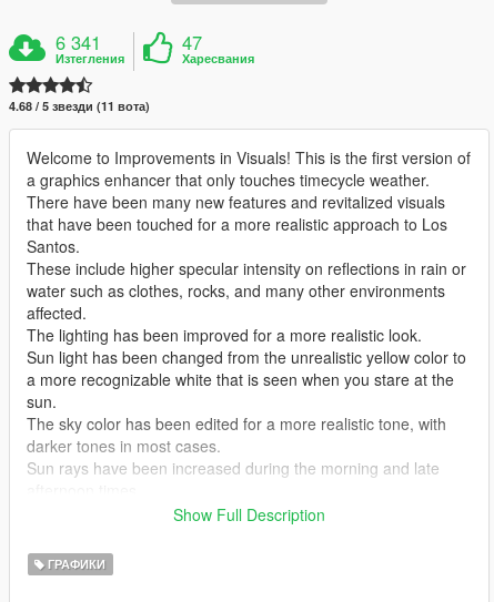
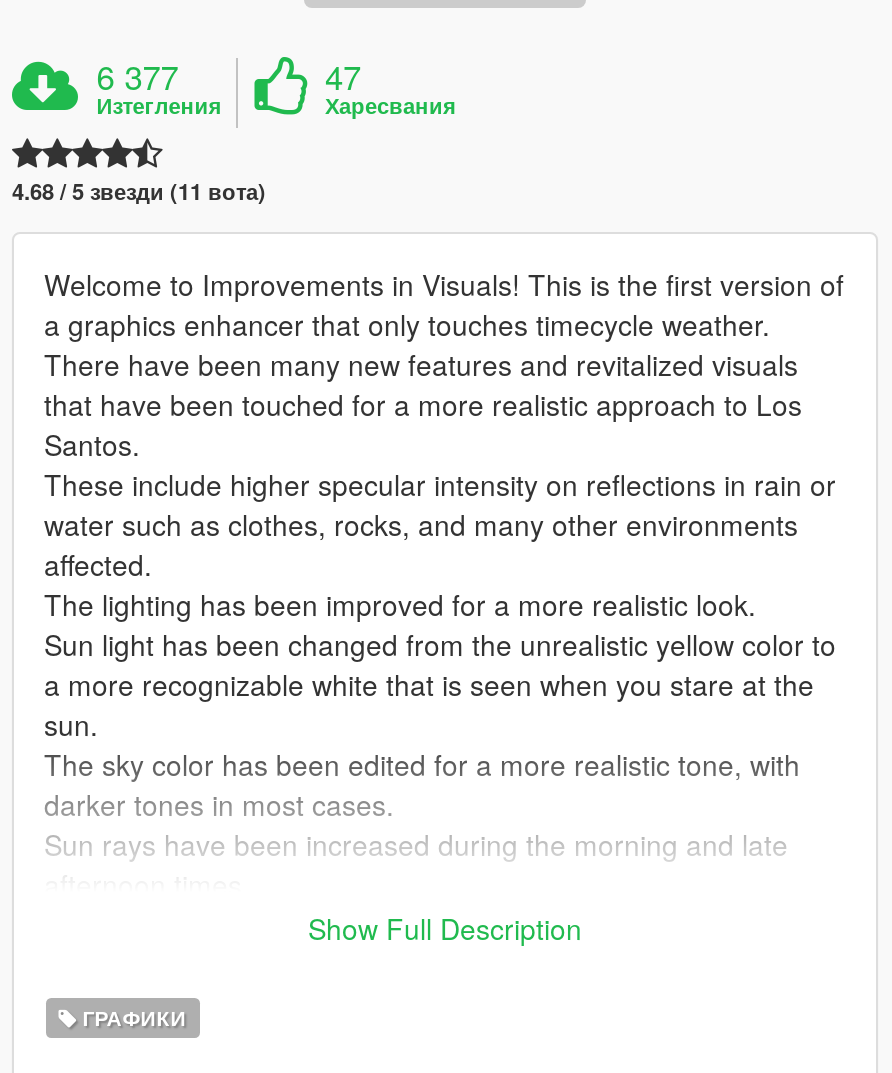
- 6 341
+ 6 377
